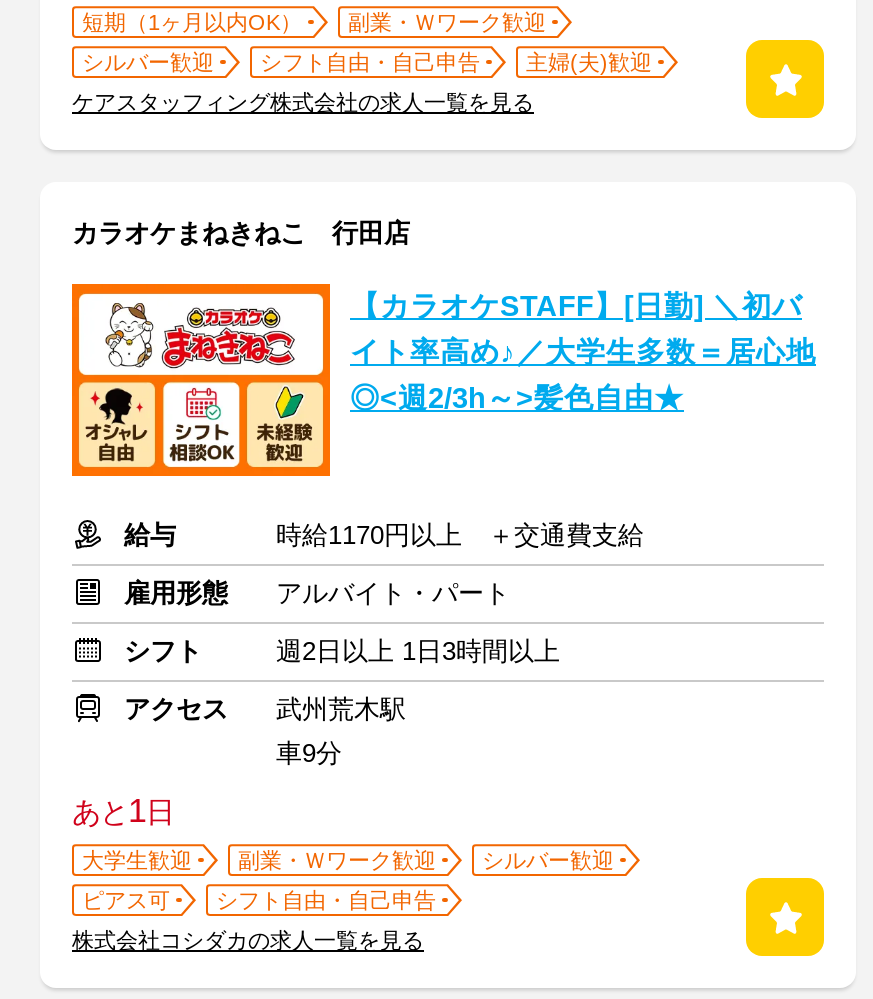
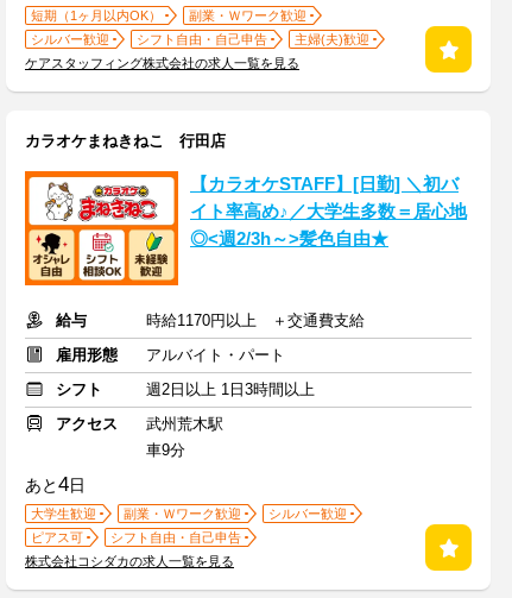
- あと1日
+ あと4日
